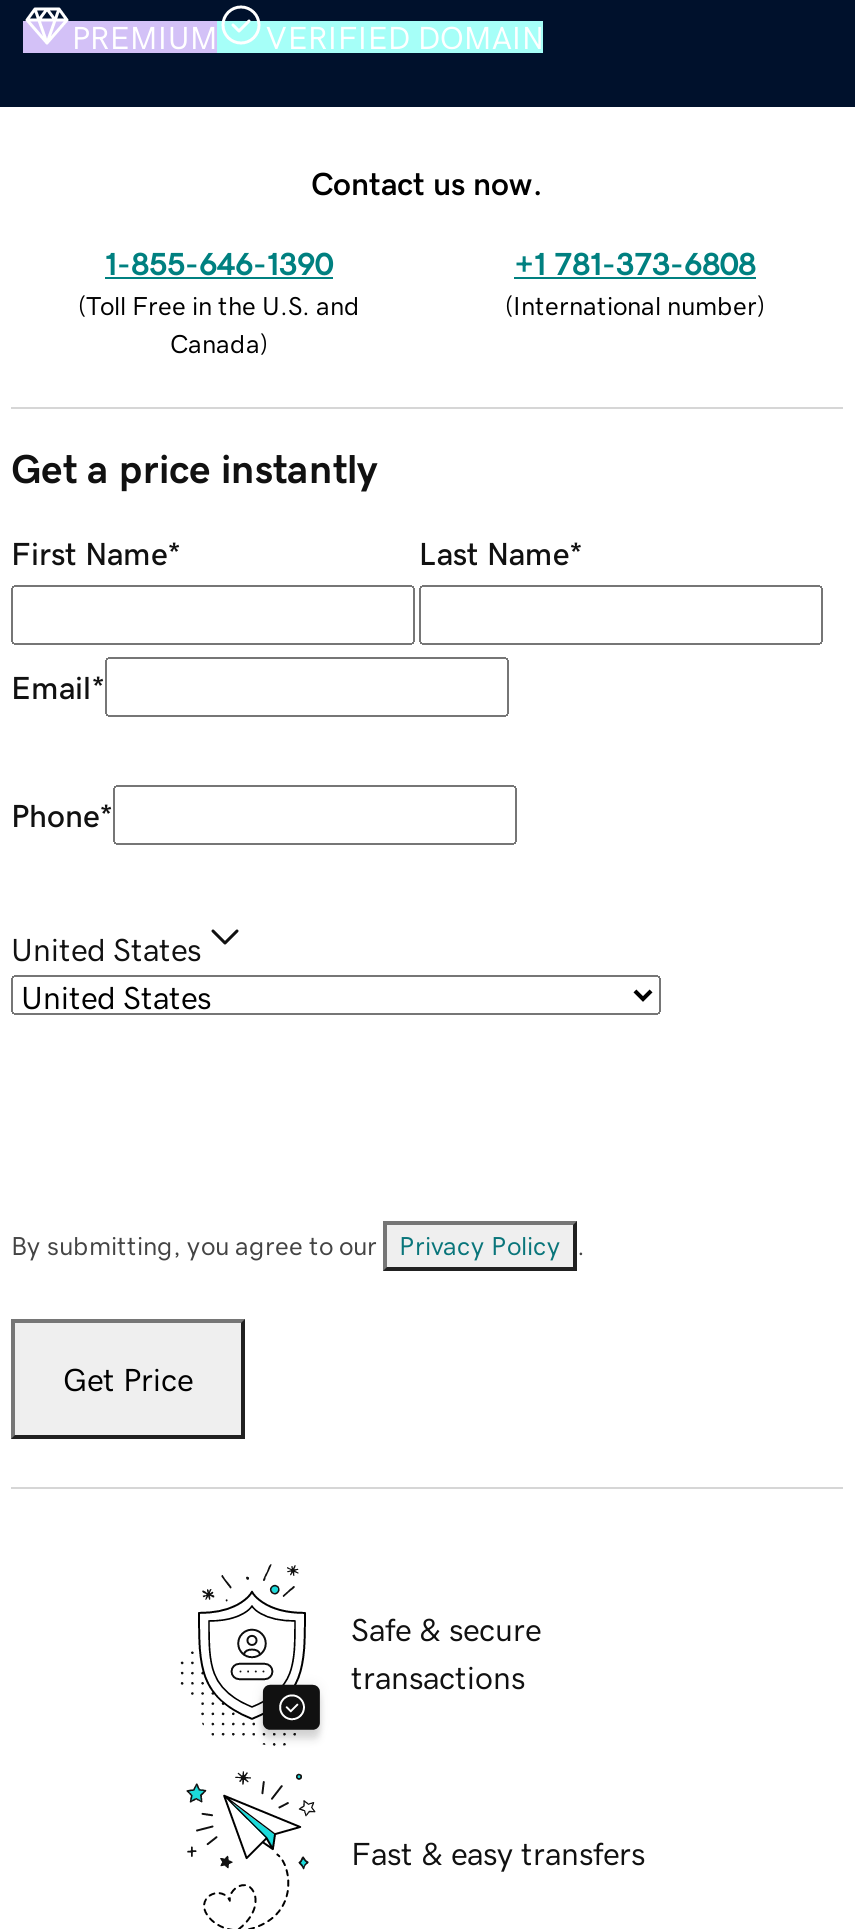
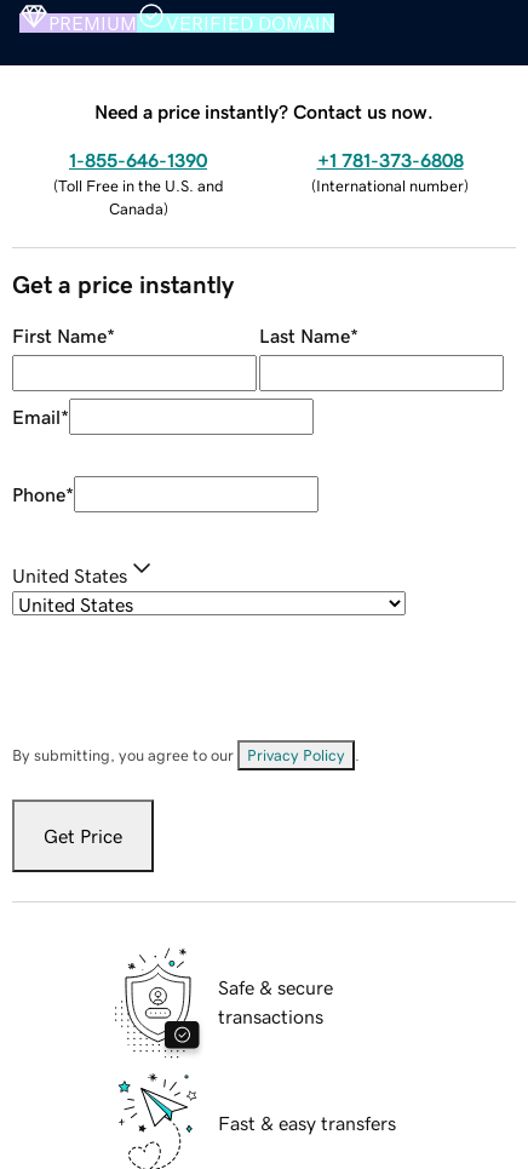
- Contact us now.
+ Need a price instantly? Contact us now.
